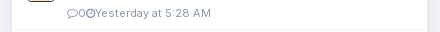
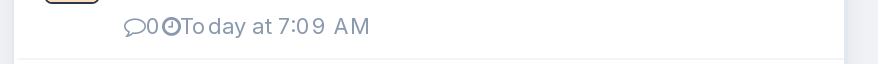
- Yesterday at 5:28 AM
+ Today at 7:09 AM
